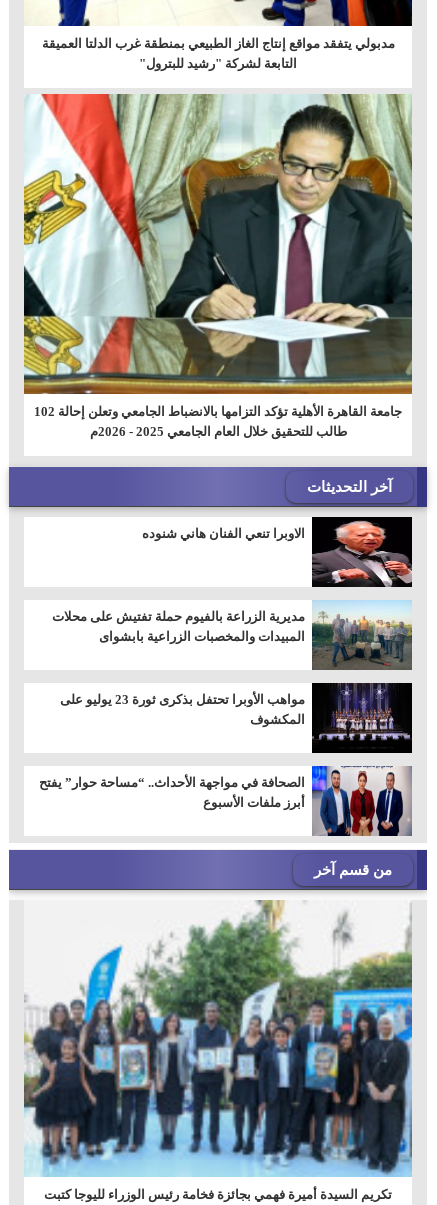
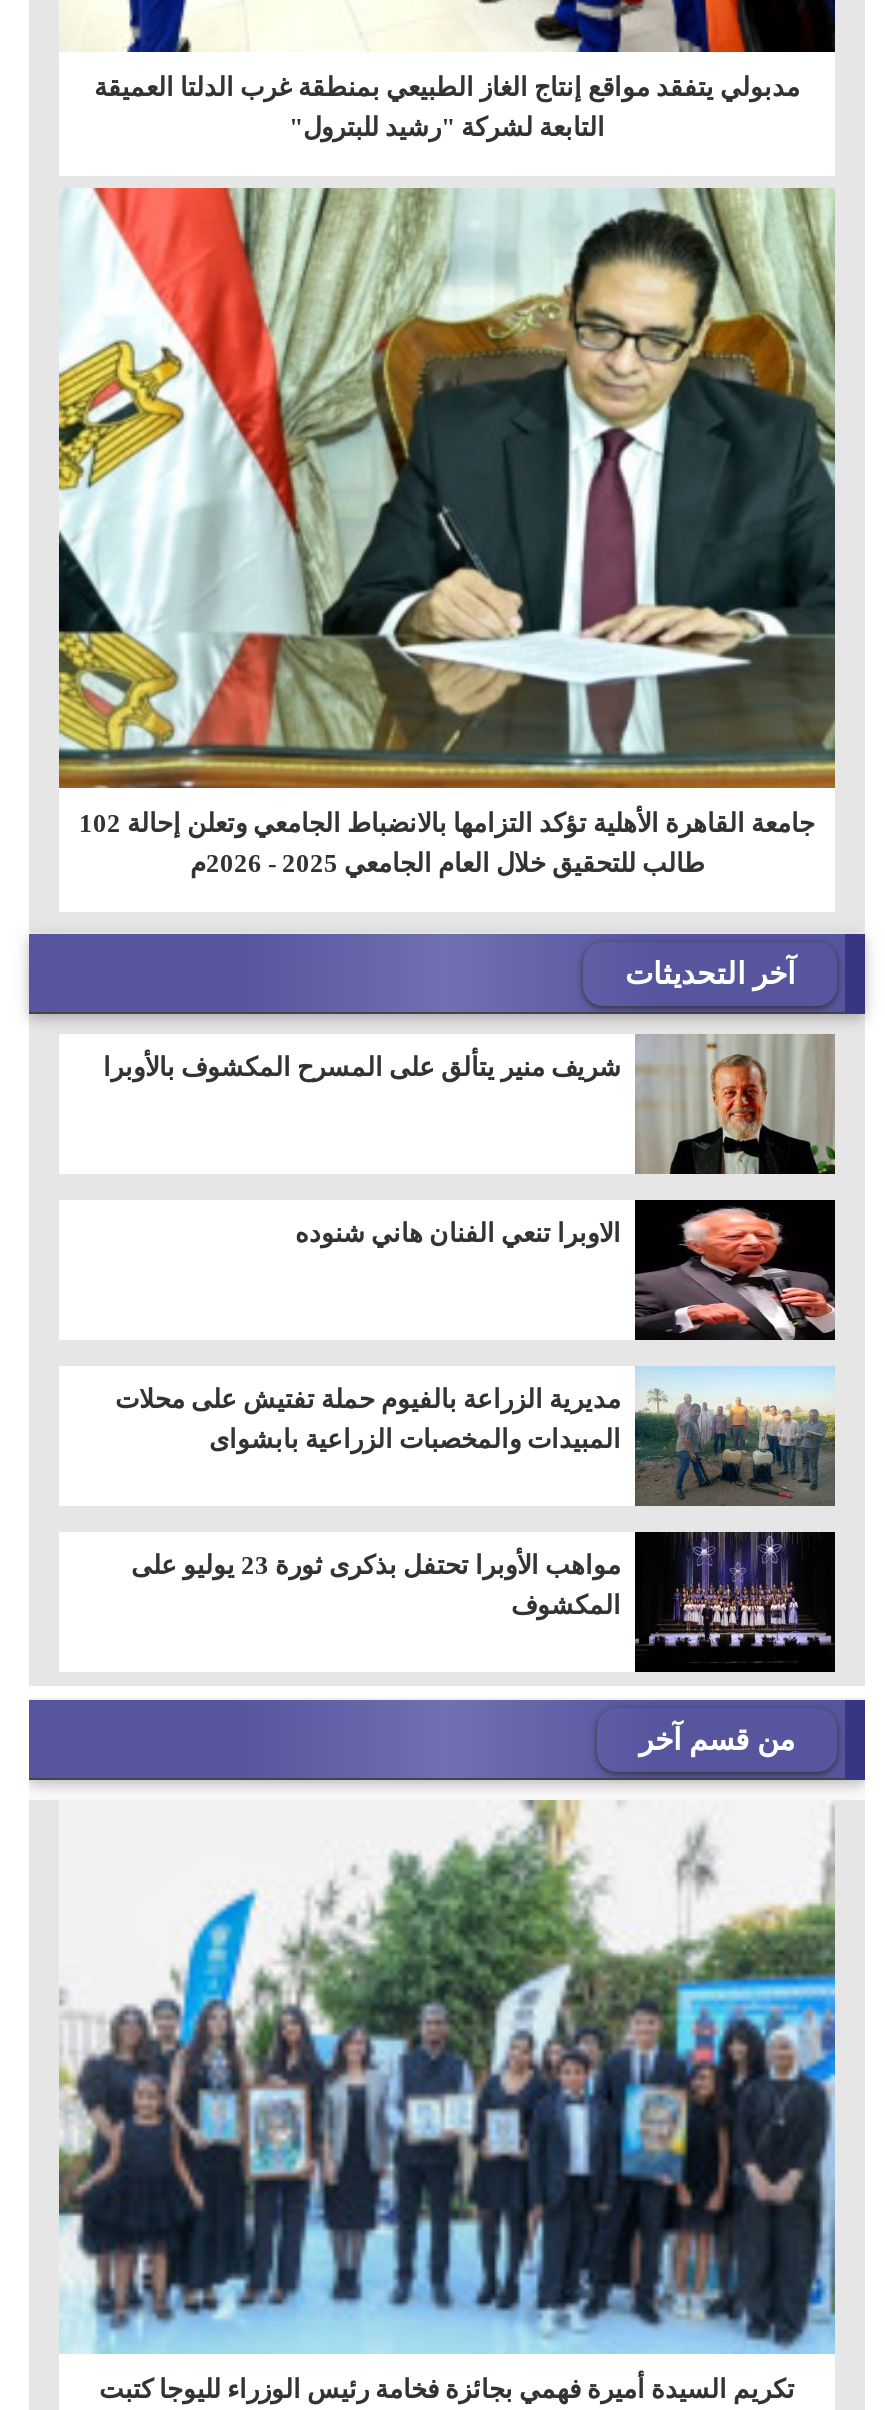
+ [image]
+ شريف منير يتألق على المسرح المكشوف بالأوبرا

moved down: [image] | الاوبرا تنعي الفنان هاني شنوده | مديرية الزراعة بالفيوم حملة تفتيش على محلات | المبيدات والمخصبات الزراعية بابشواى | المكشوف

- [image]
- الصحافة في مواجهة الأحداث.. “مساحة حوار” يفتح
- أبرز ملفات الأسبوع
